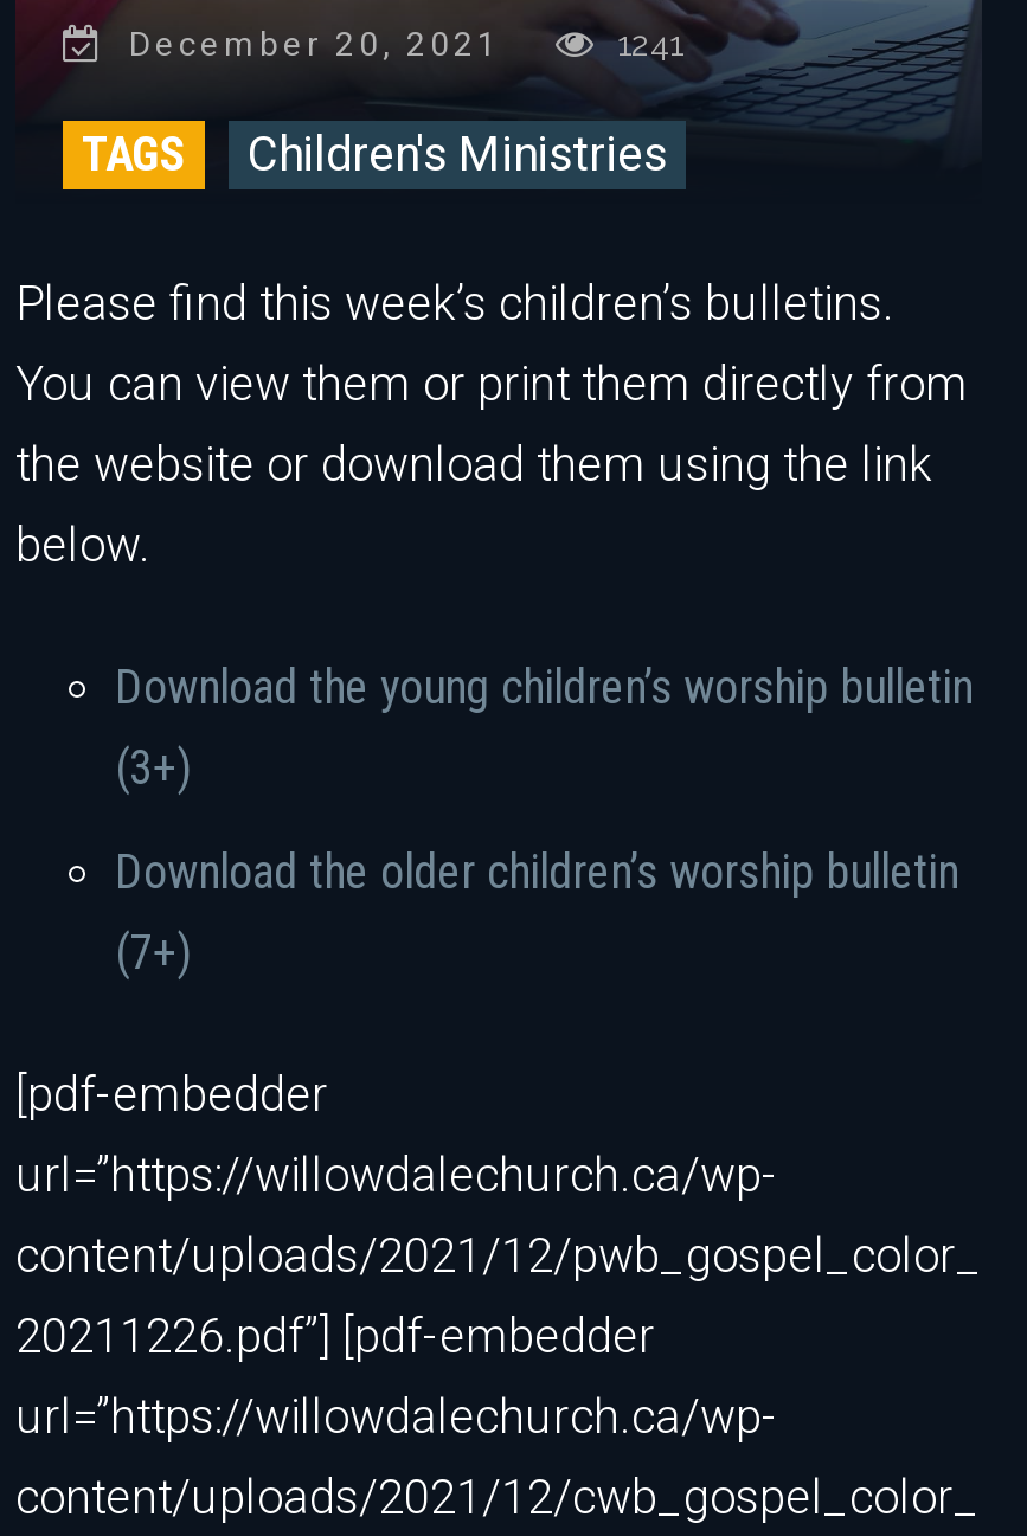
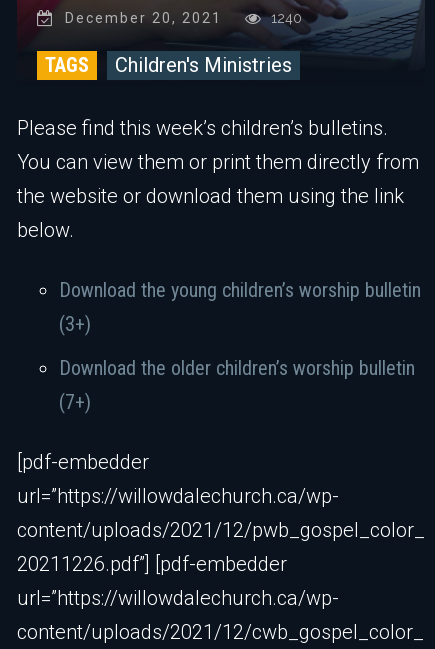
- 1241
+ 1240
